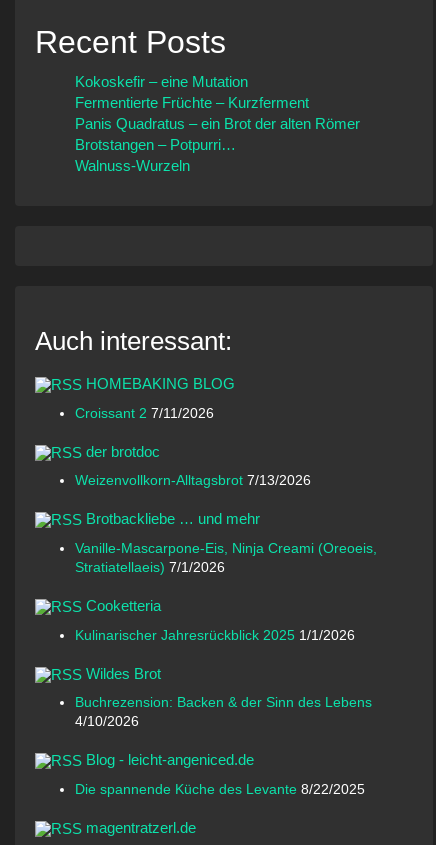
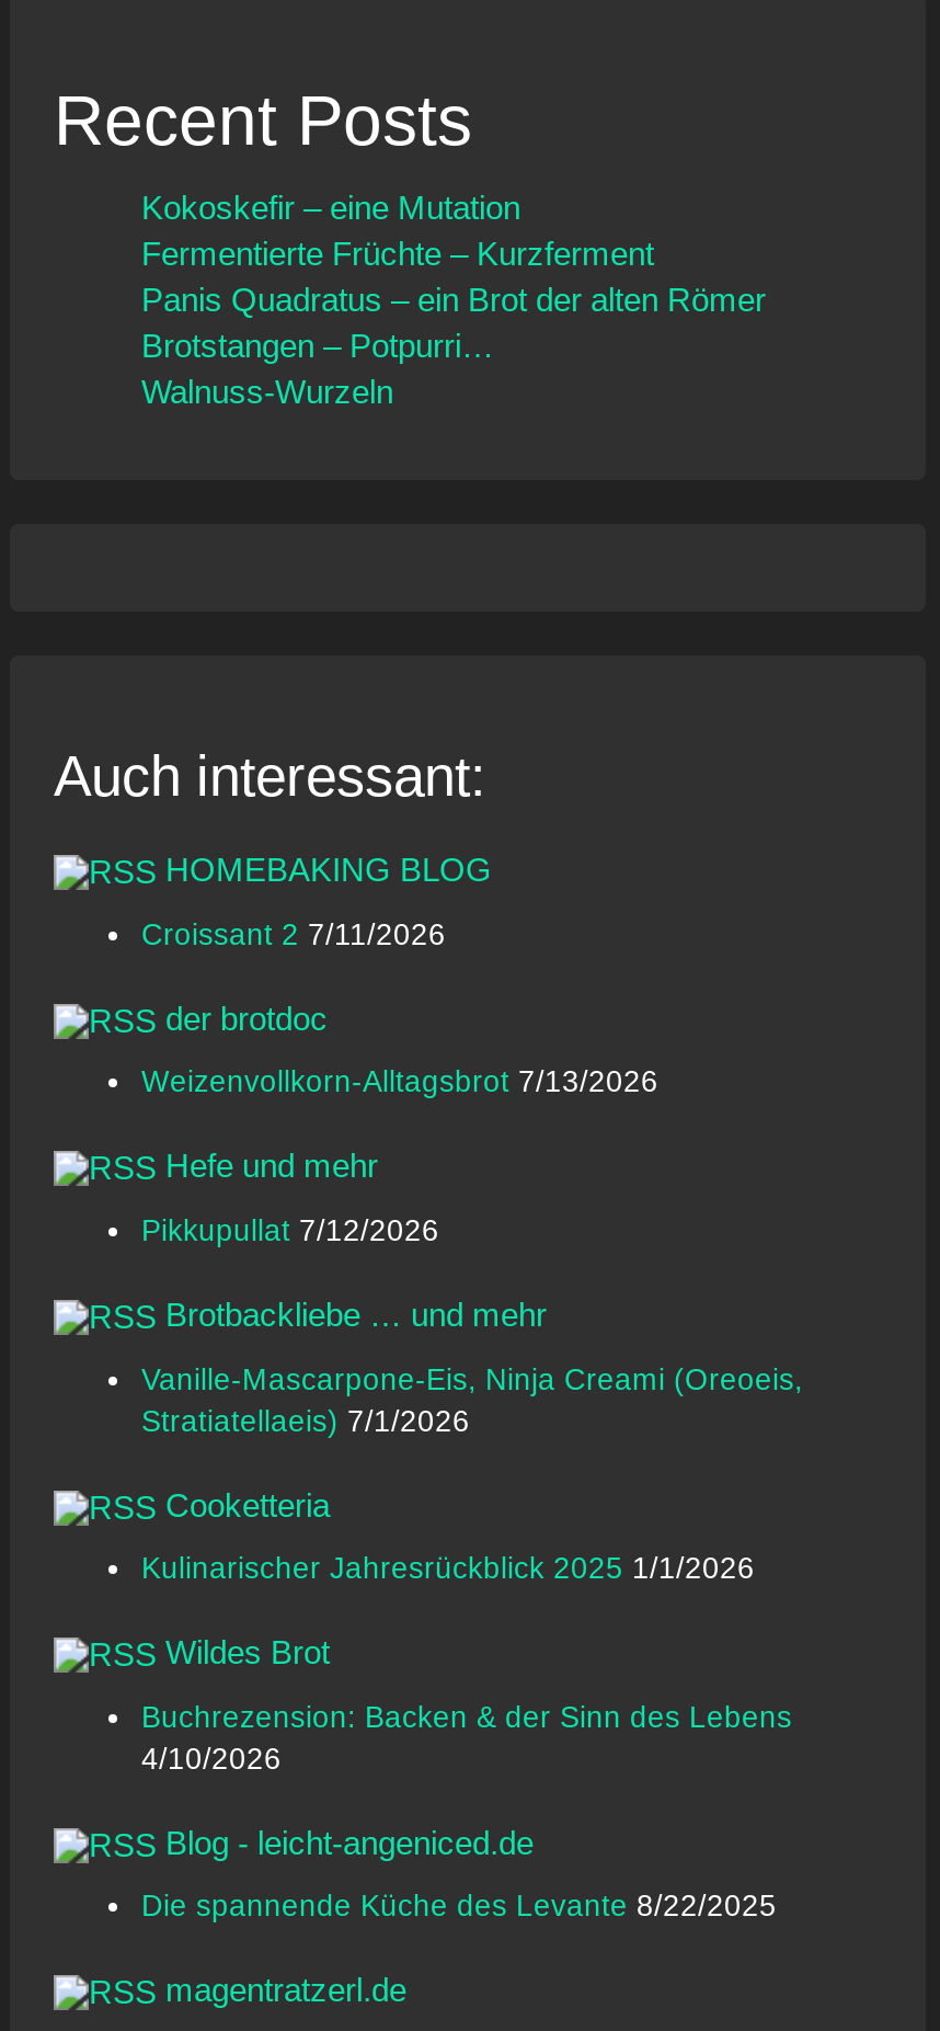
+ Hefe und mehr
+ Pikkupullat 7/12/2026
